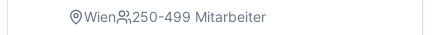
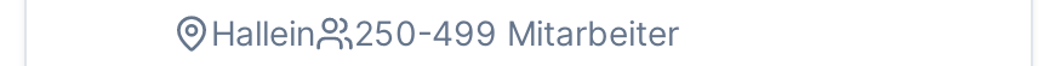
- Wien
+ Hallein
